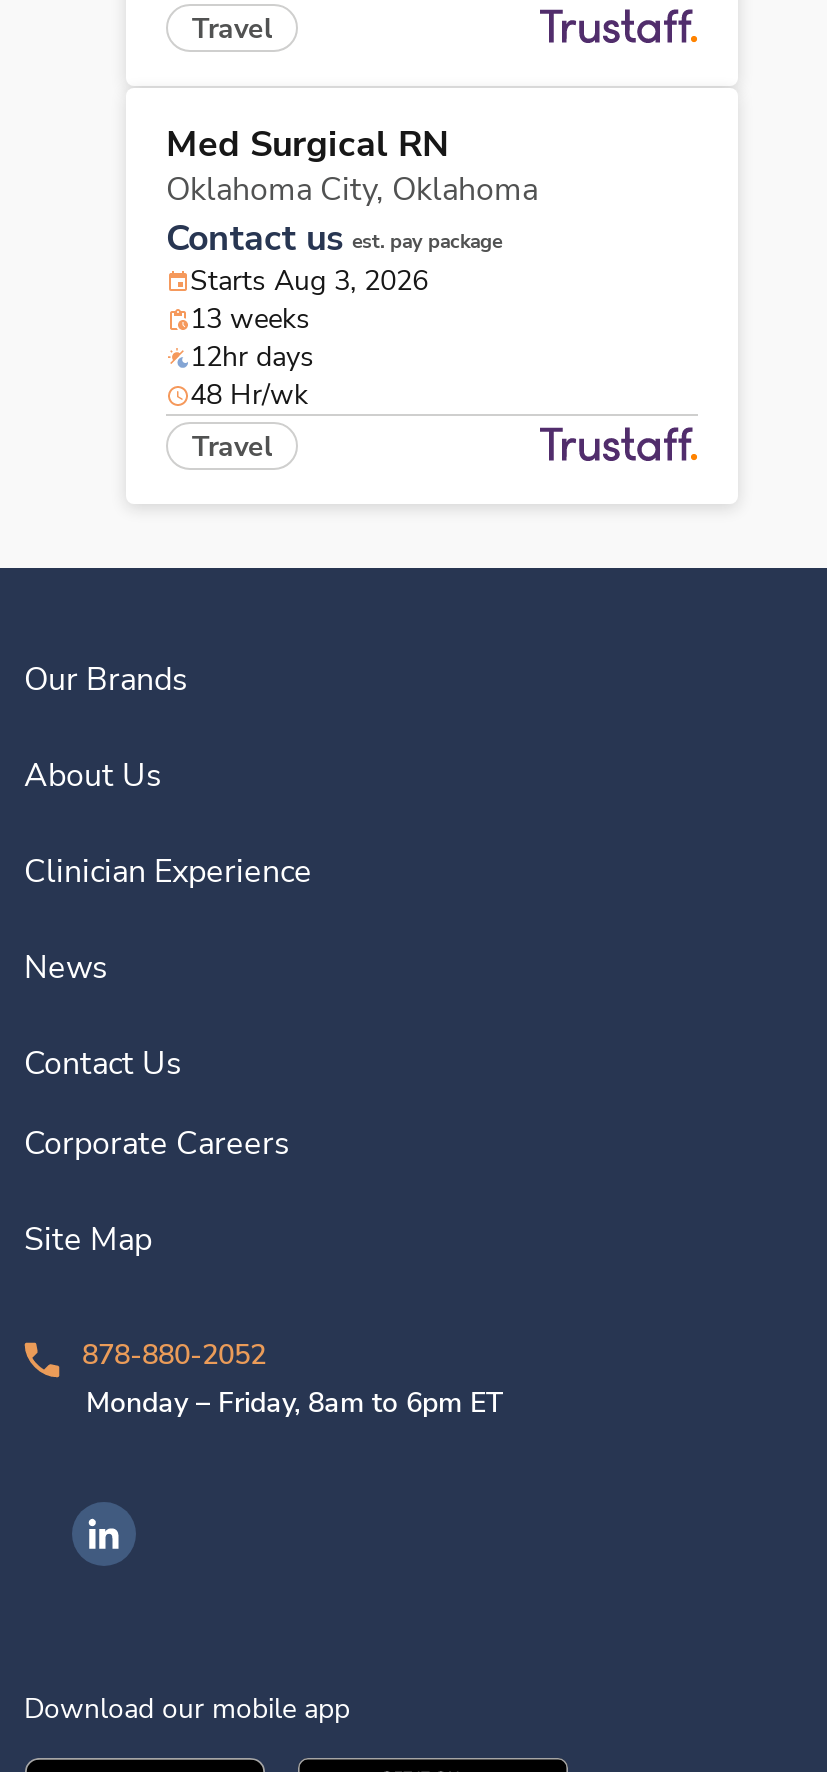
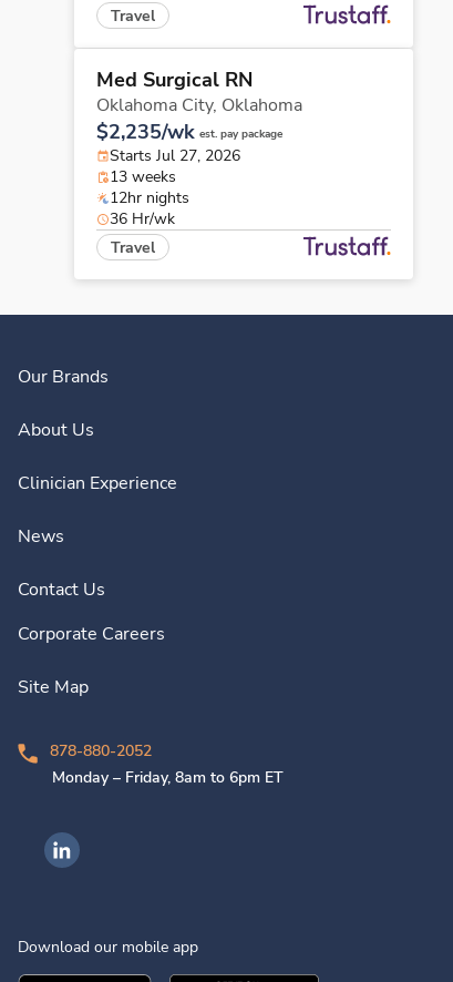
- Contact us est. pay package
- Starts Aug 3, 2026
+ $2,235/wk est. pay package
+ Starts Jul 27, 2026

- 12hr days
+ 12hr nights

- 48 Hr/wk
+ 36 Hr/wk
